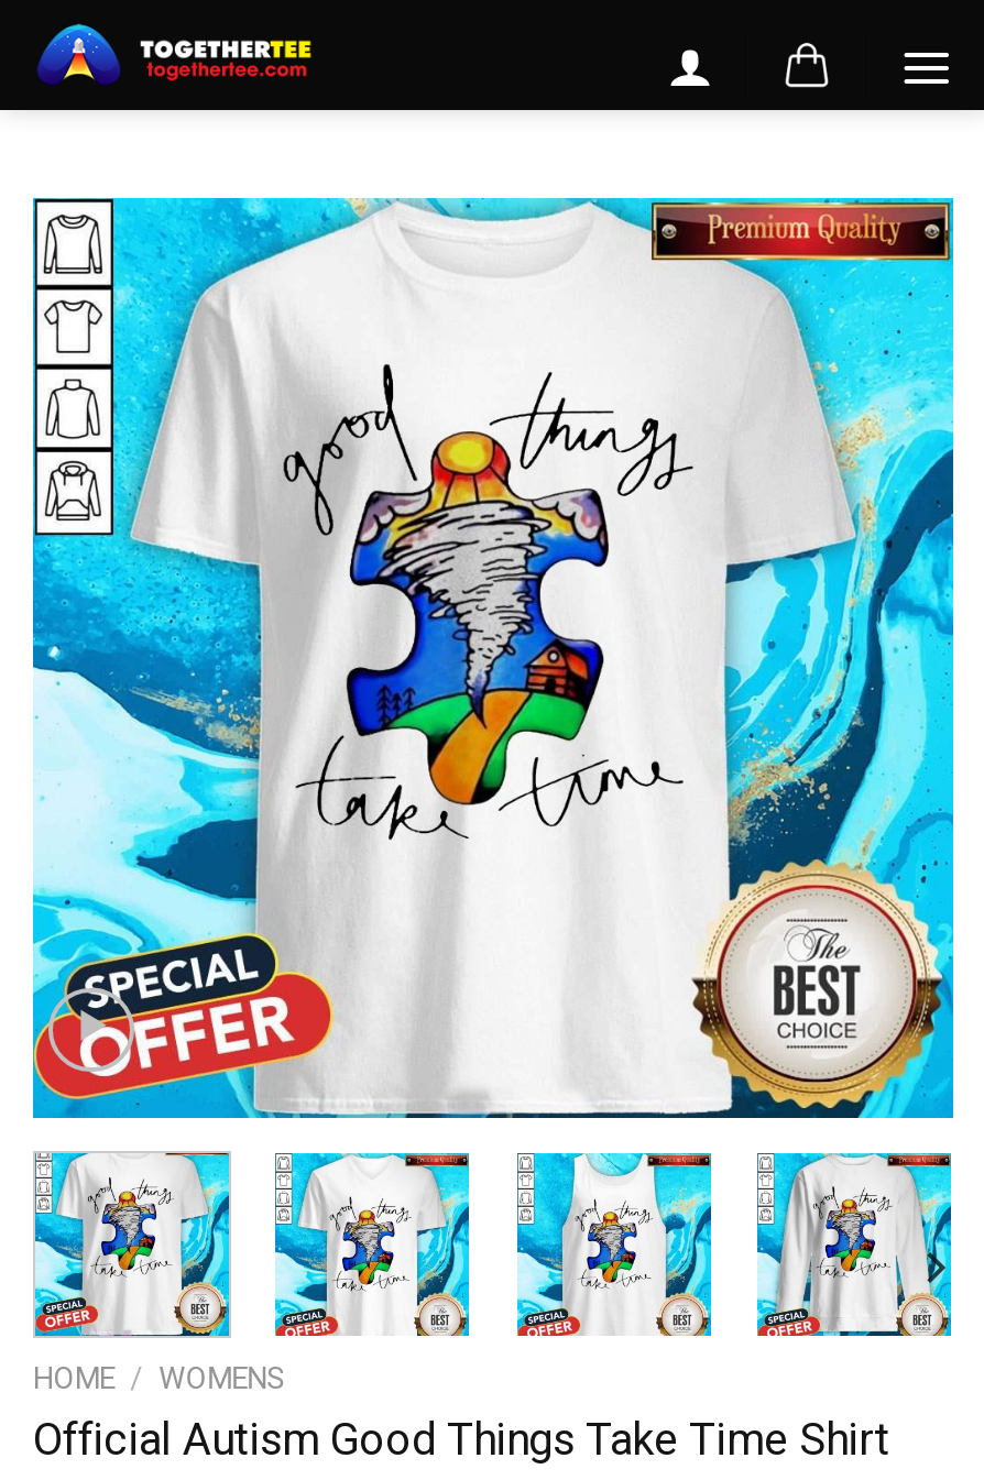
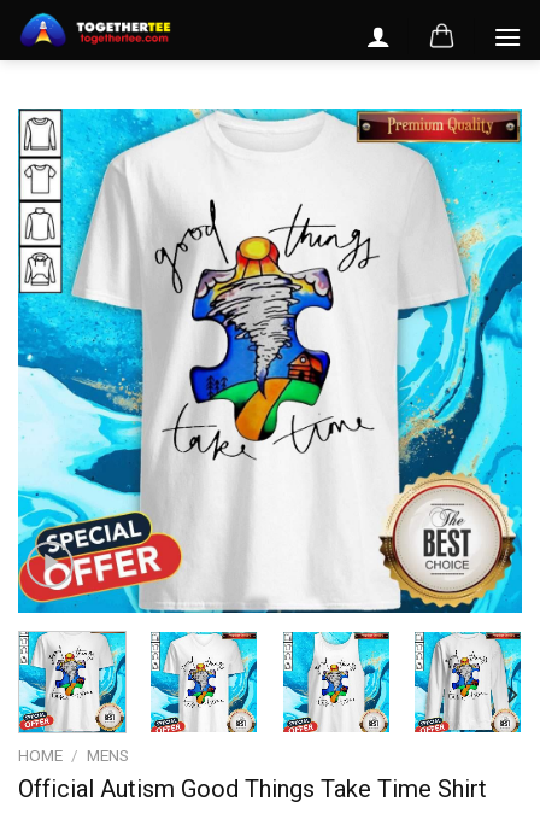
- HOME / WOMENS
+ HOME / MENS
